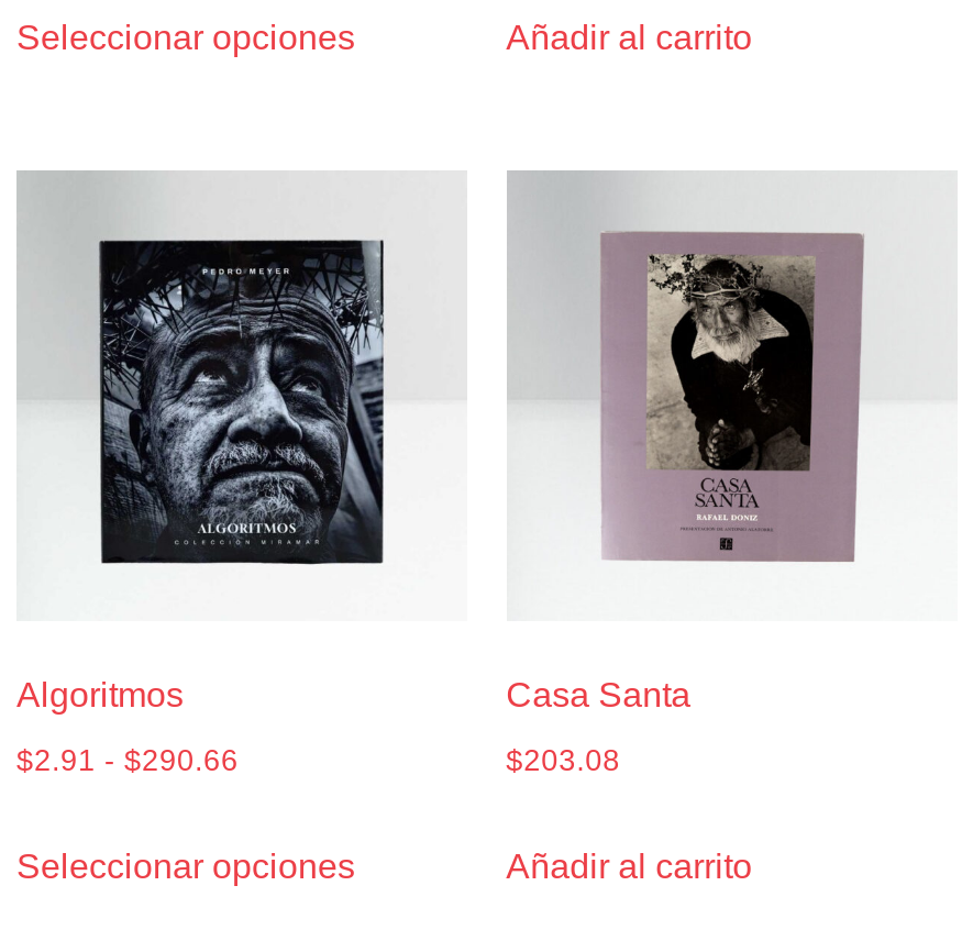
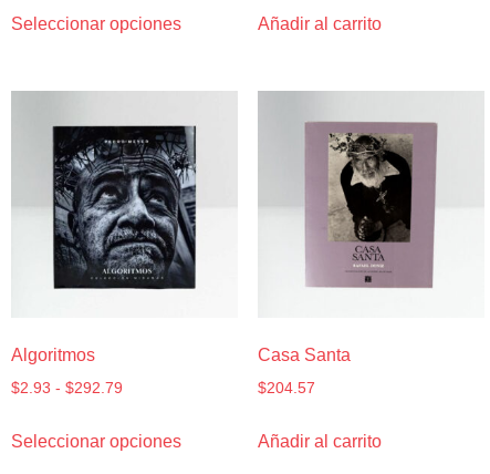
- $2.91 - $290.66
+ $2.93 - $292.79

- $203.08
+ $204.57
